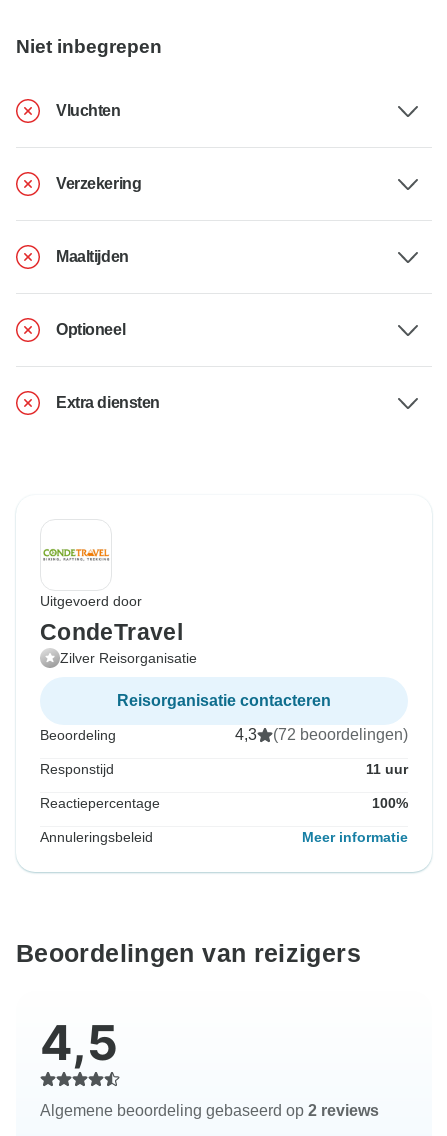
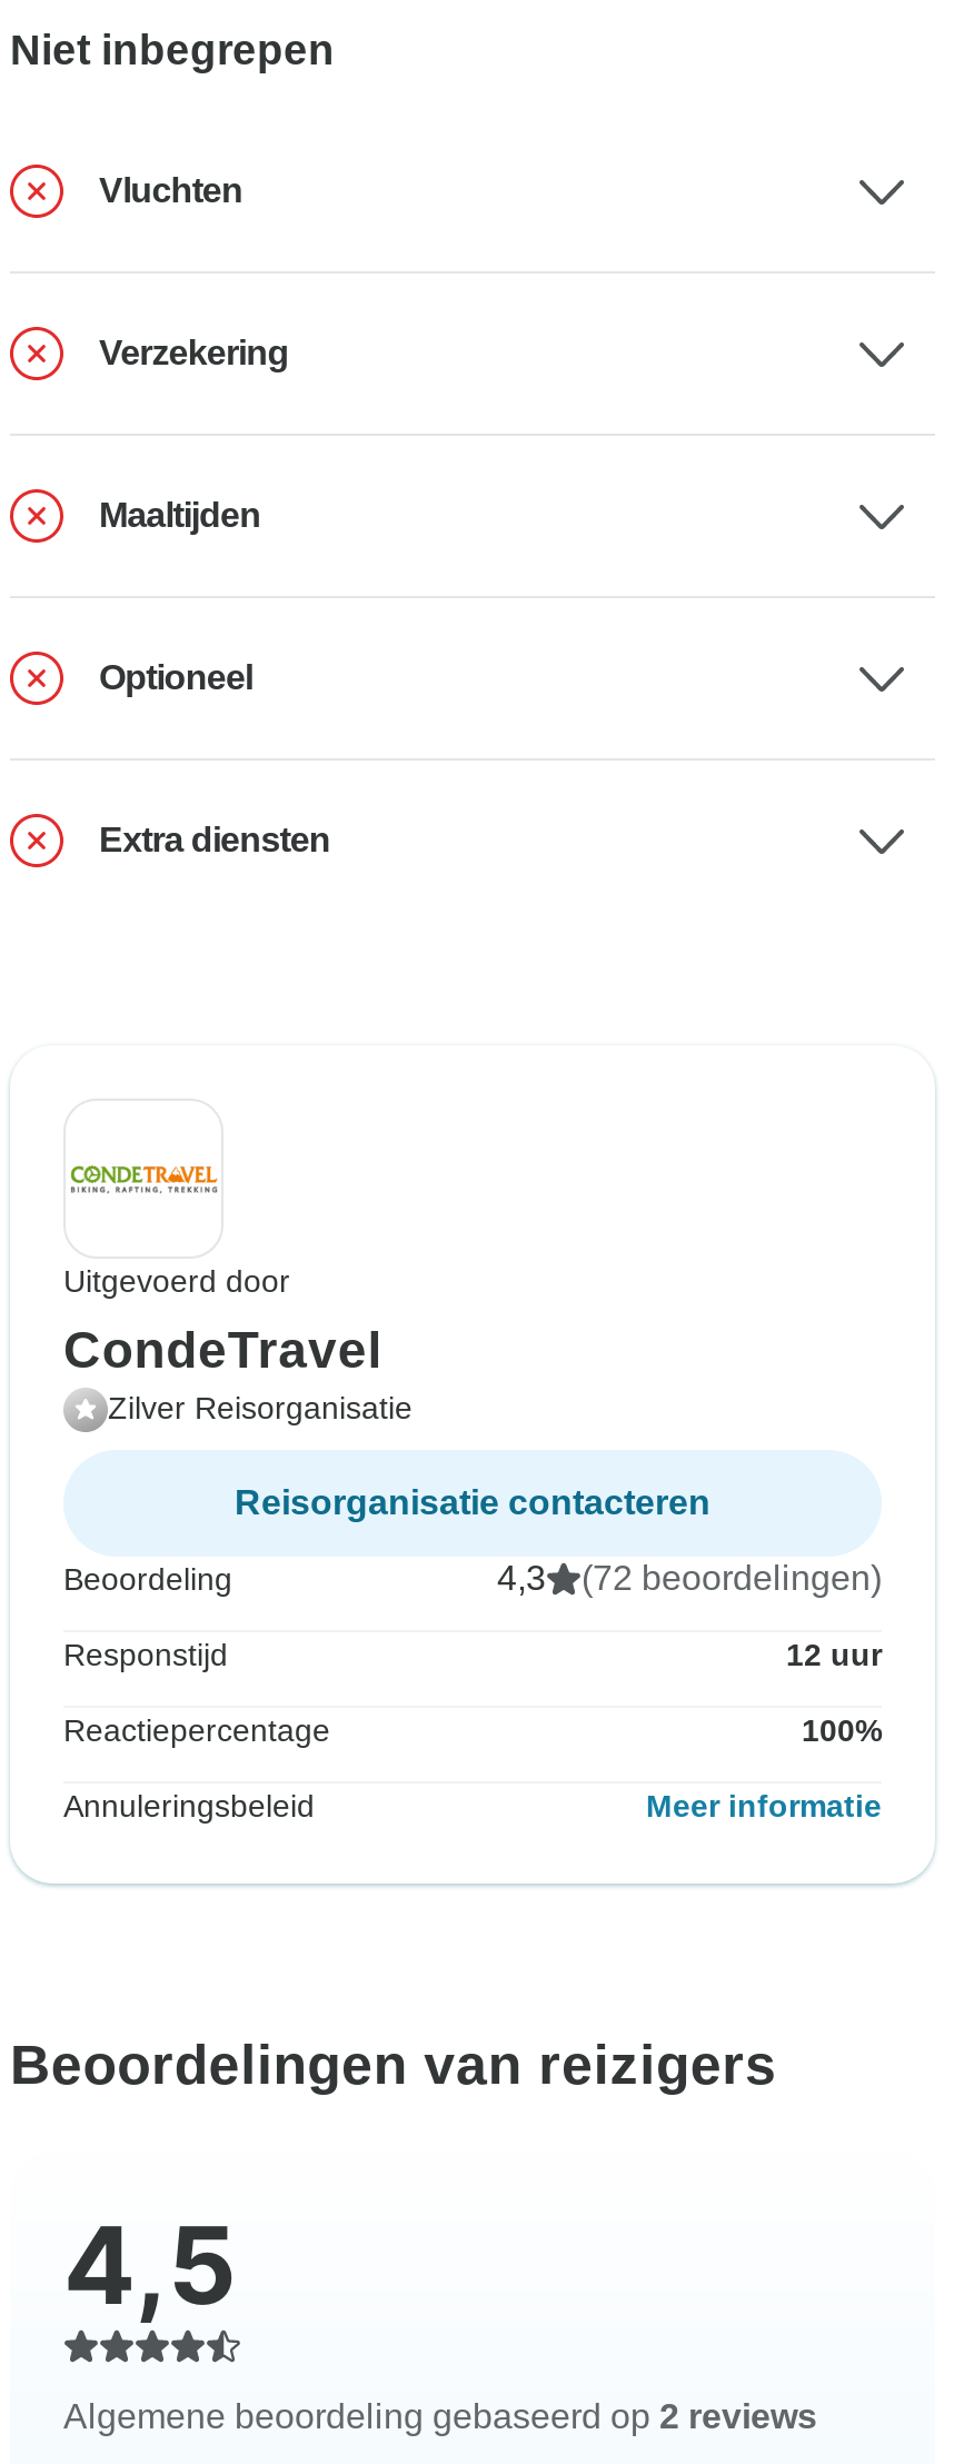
- 11 uur
+ 12 uur
